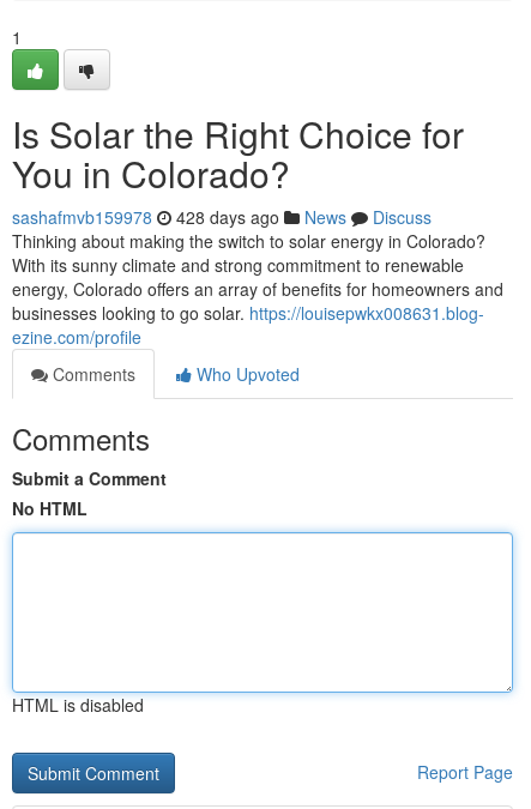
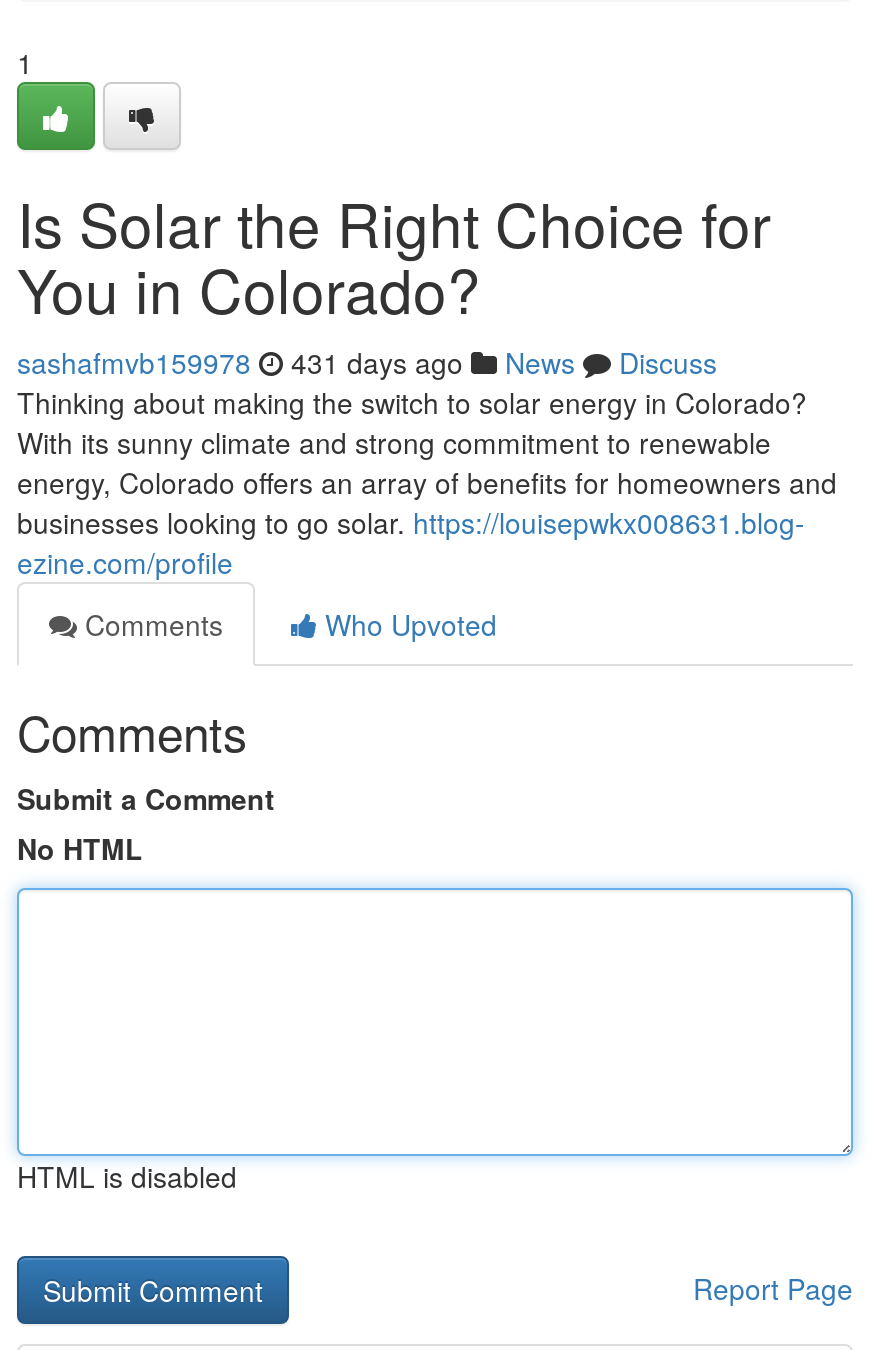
- sashafmvb159978 428 days ago News Discuss
+ sashafmvb159978 431 days ago News Discuss
